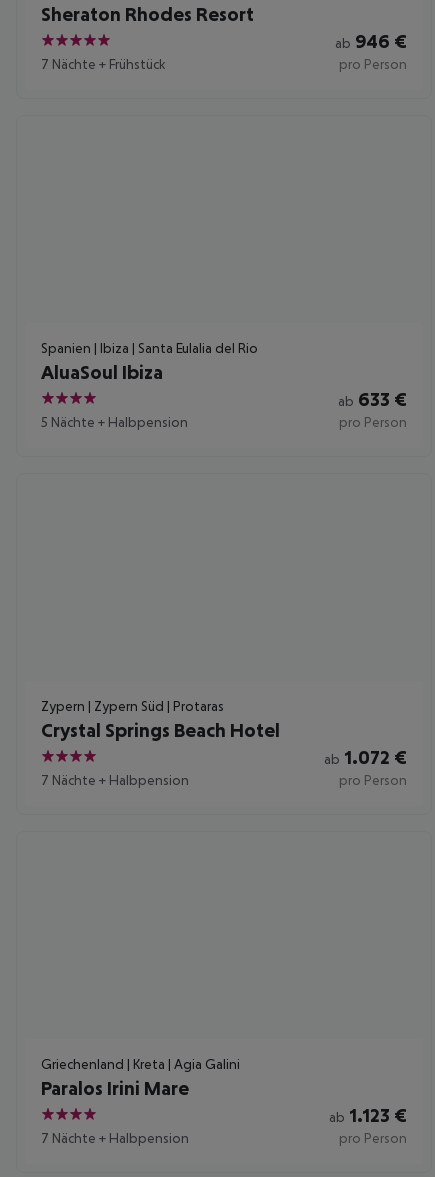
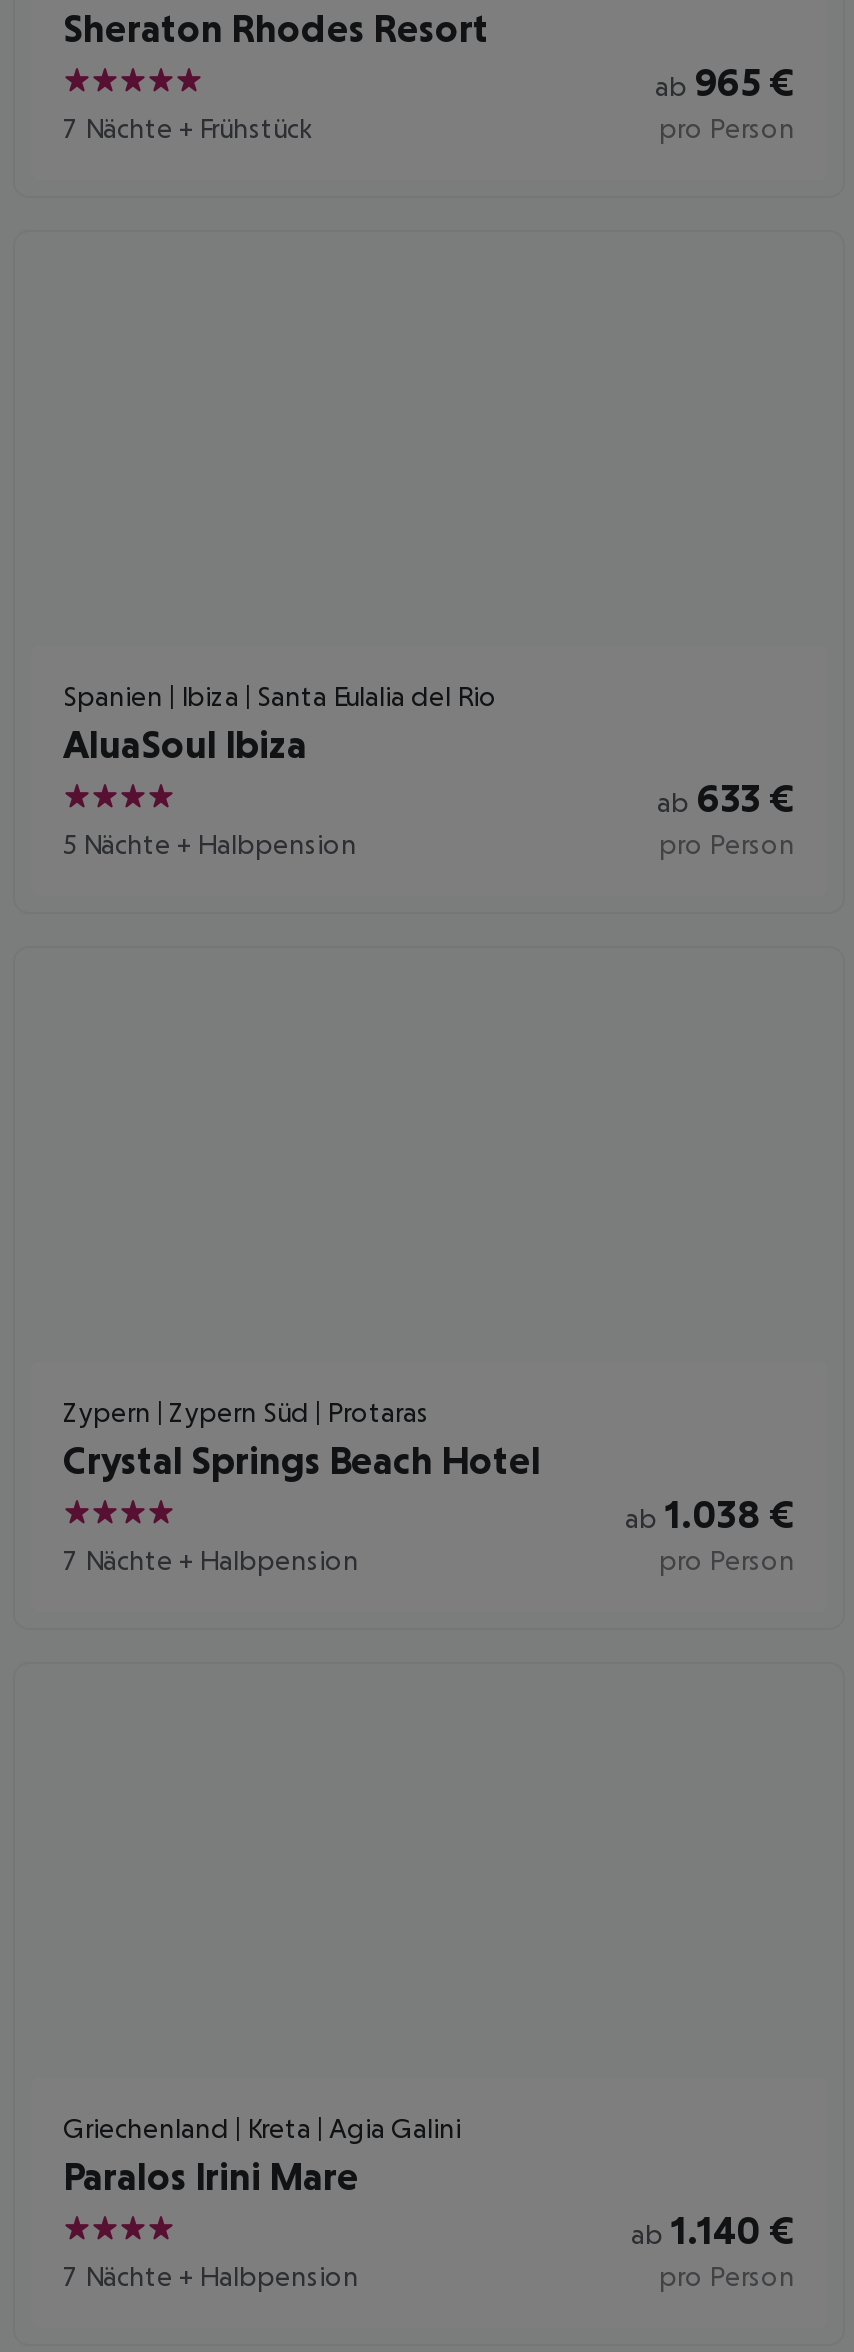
- ab 946 €
+ ab 965 €

- ab 1.072 €
+ ab 1.038 €

- ab 1.123 €
+ ab 1.140 €
